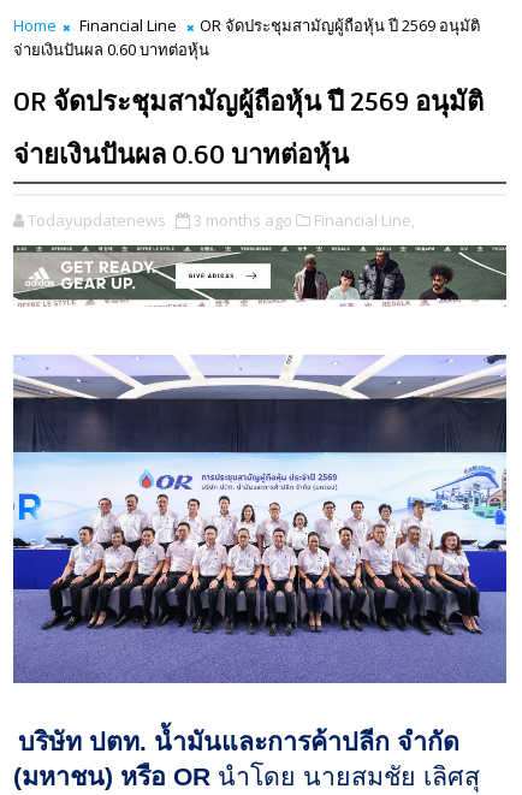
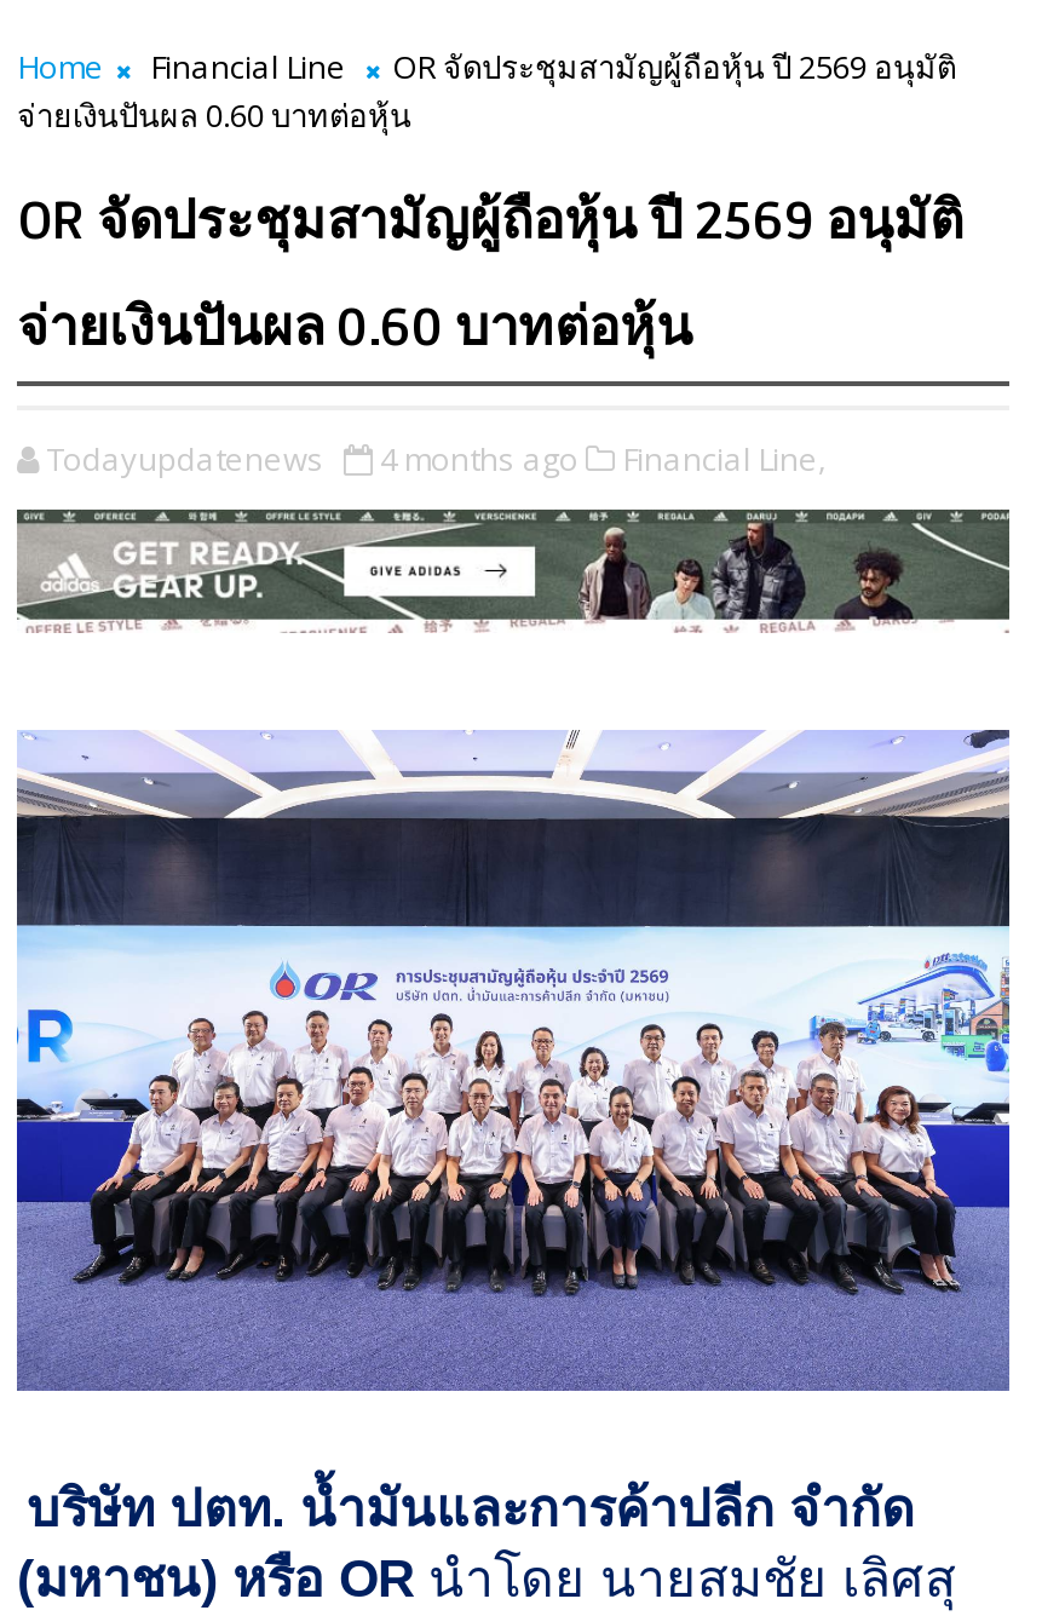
- Todayupdatenews 3 months ago Financial Line,
+ Todayupdatenews 4 months ago Financial Line,
